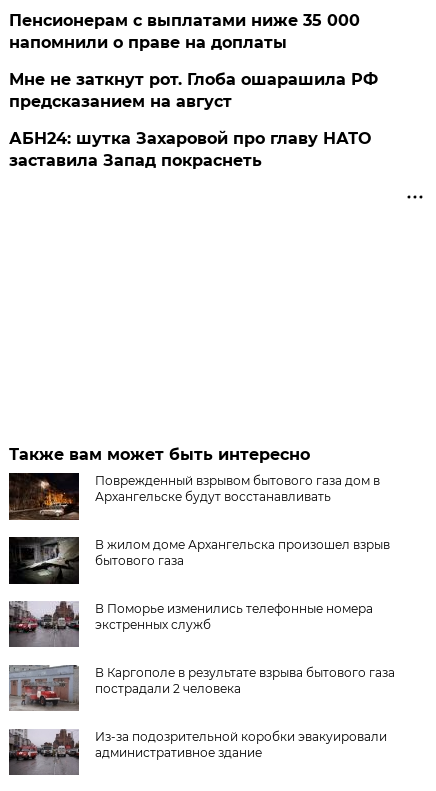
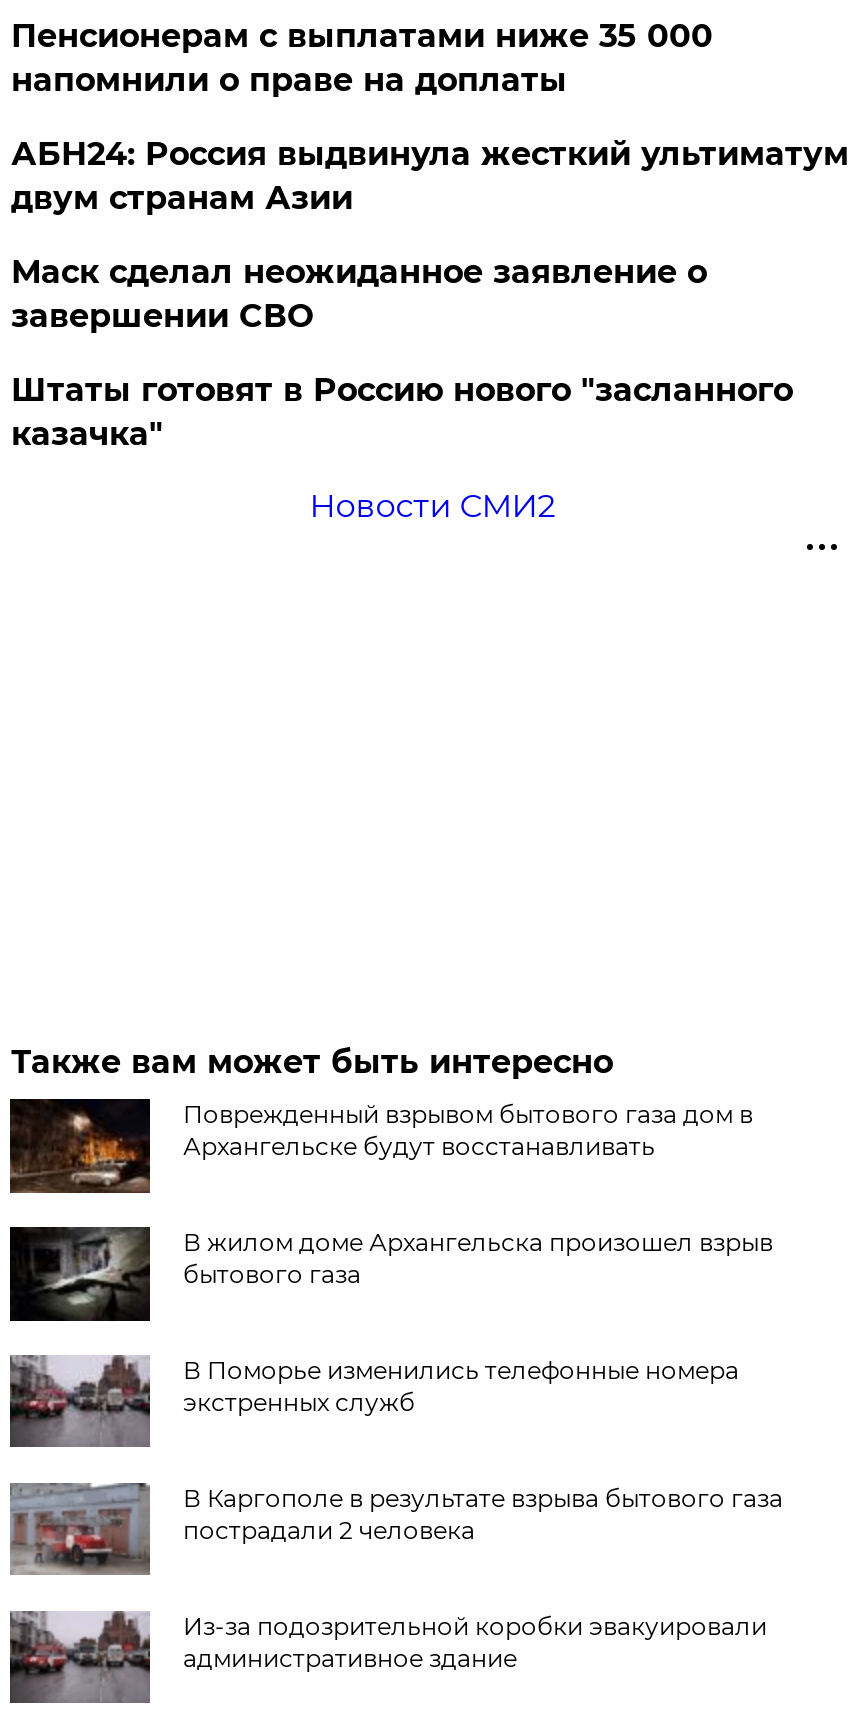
- Мне не заткнут рот. Глоба ошарашила РФ
- предсказанием на август
- АБН24: шутка Захаровой про главу НАТО
- заставила Запад покраснеть
+ АБН24: Россия выдвинула жесткий ультиматум
+ двум странам Азии
+ Маск сделал неожиданное заявление о
+ завершении СВО
+ Штаты готовят в Россию нового "засланного
+ казачка"
+ Новости СМИ2
